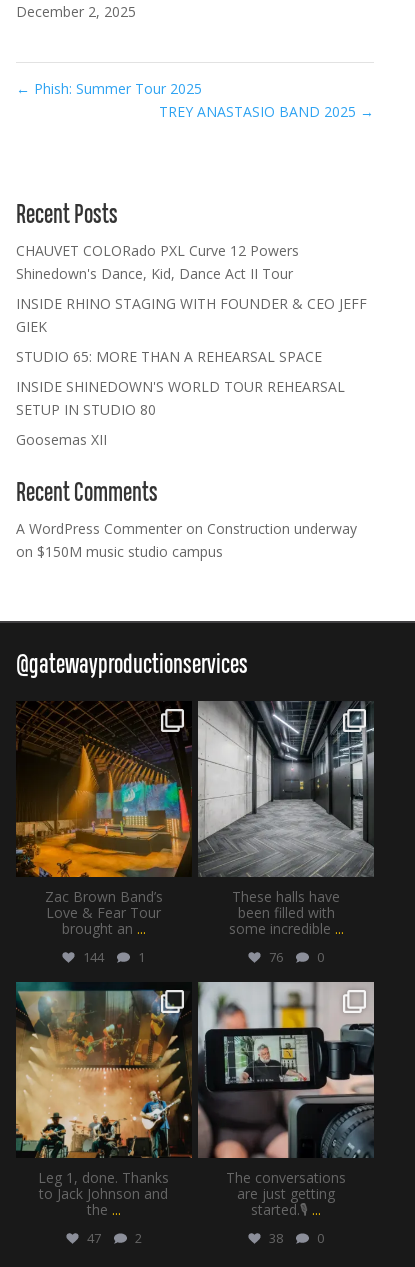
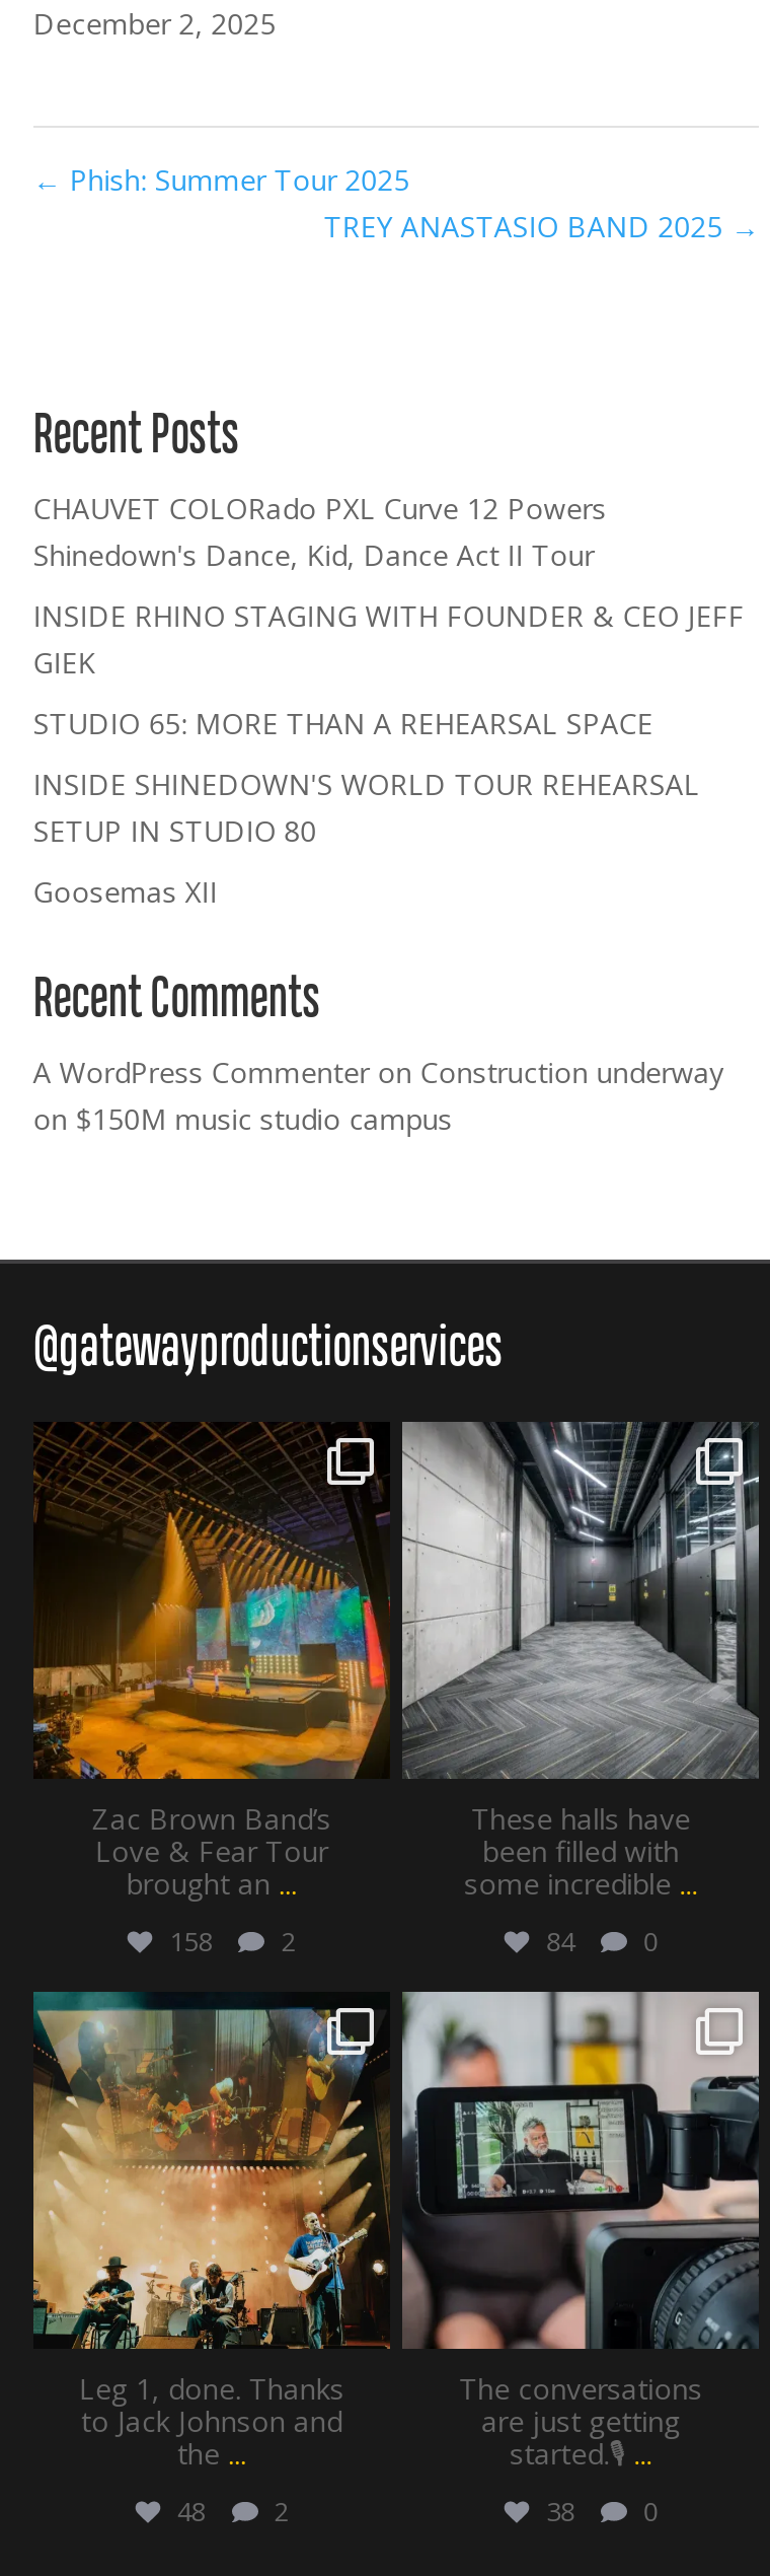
- 144
+ 158

- 1
+ 2

- 76 0
+ 84 0

- 47 2
+ 48 2
